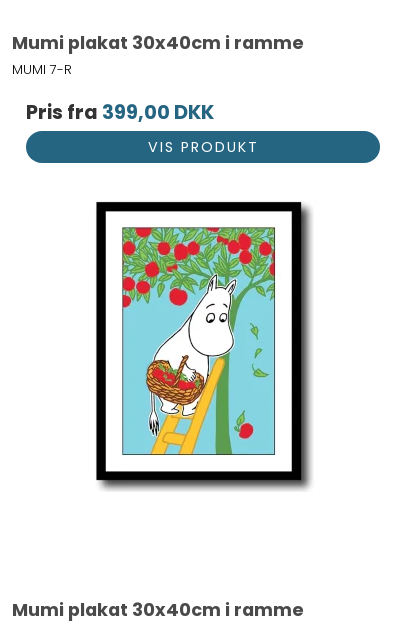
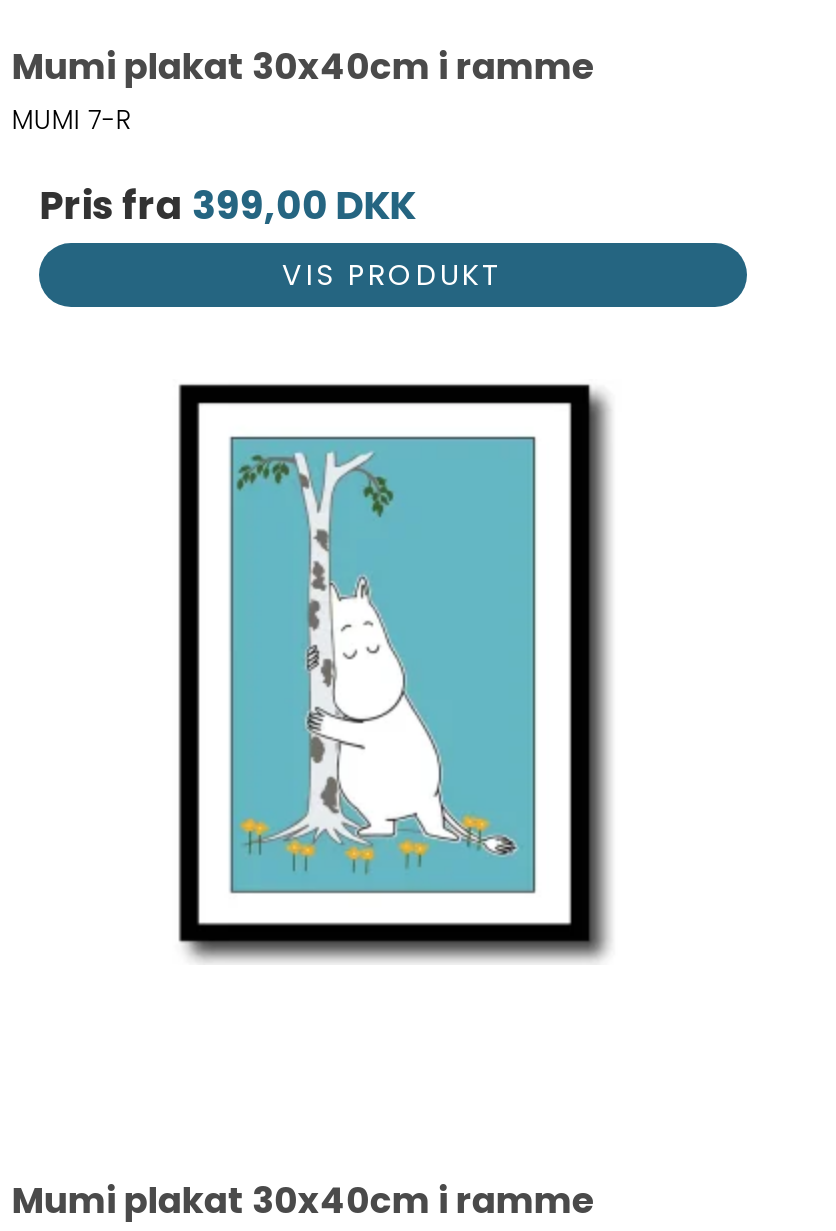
- [image]
+ [image]
